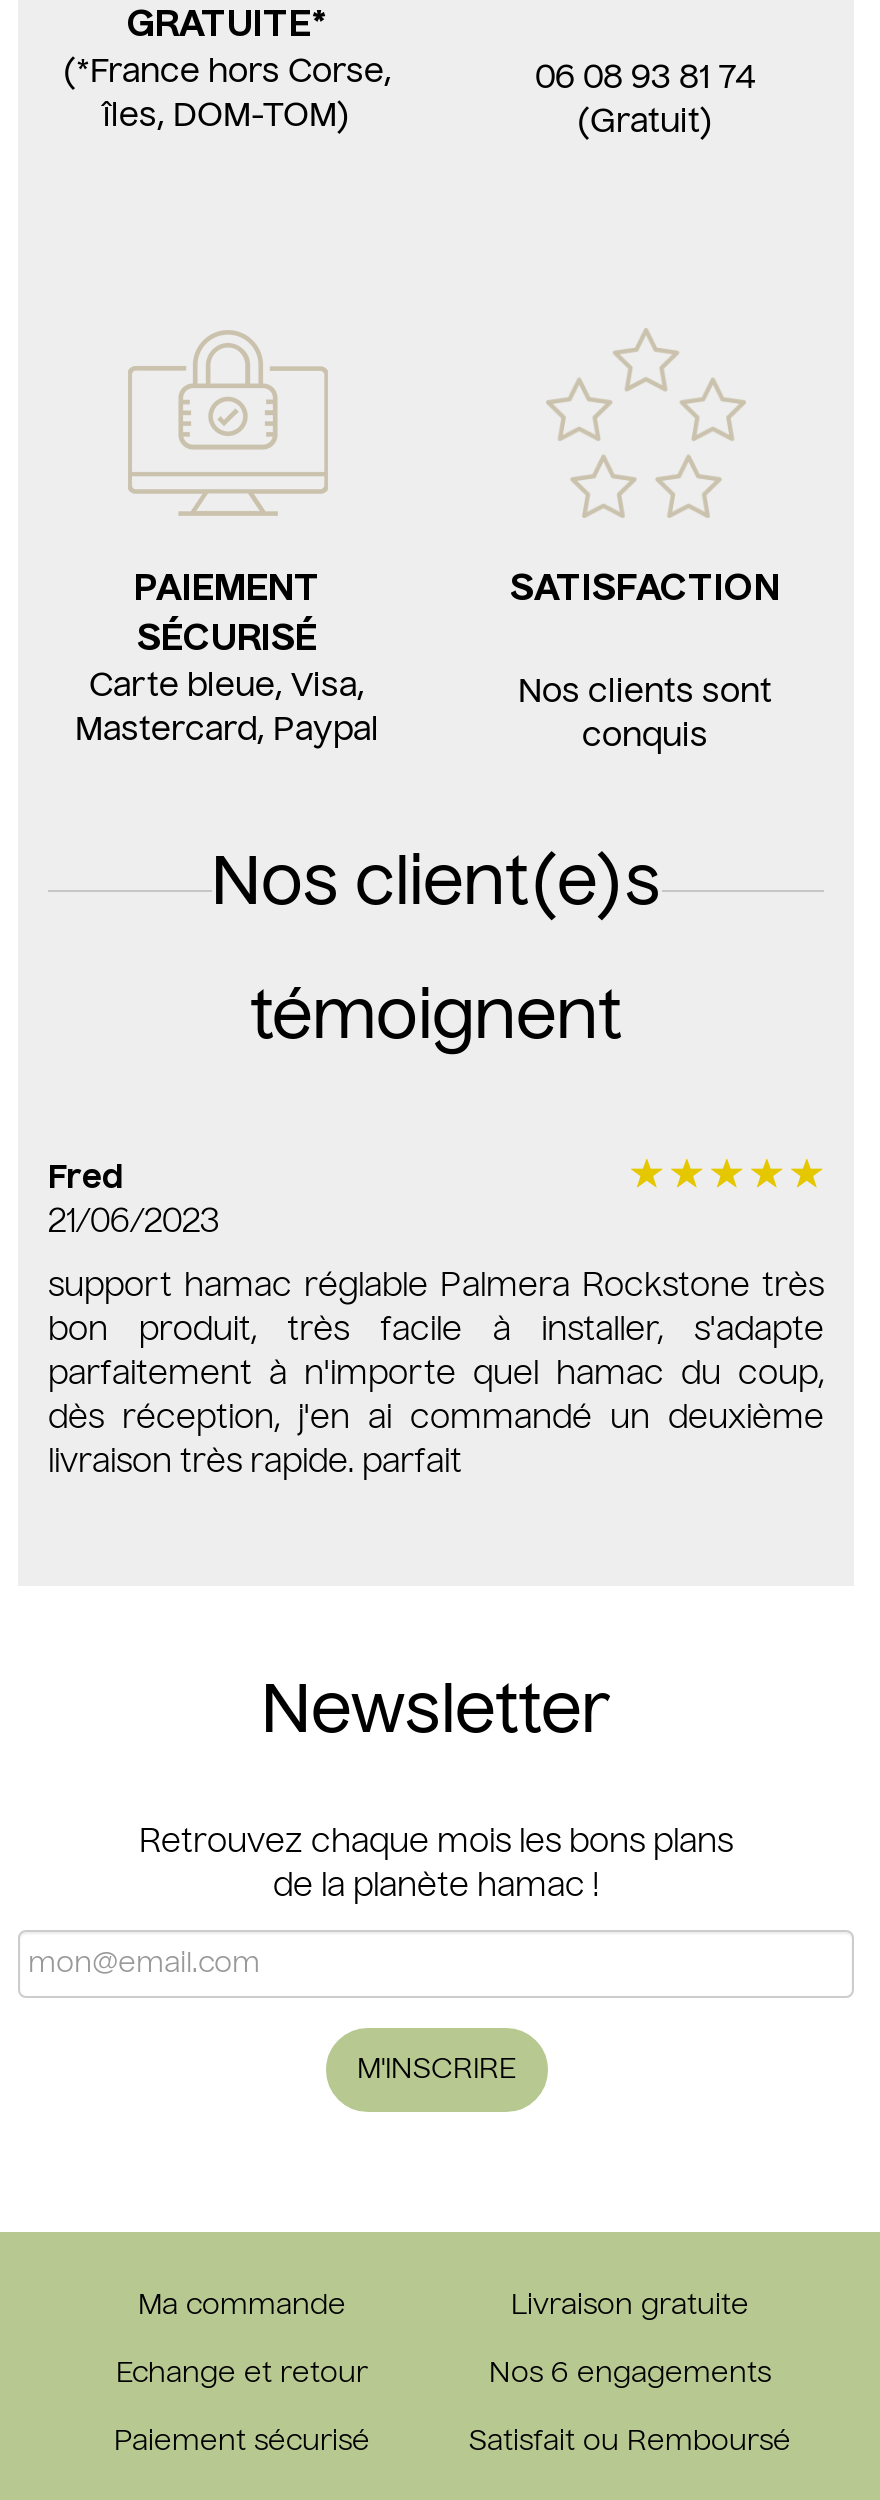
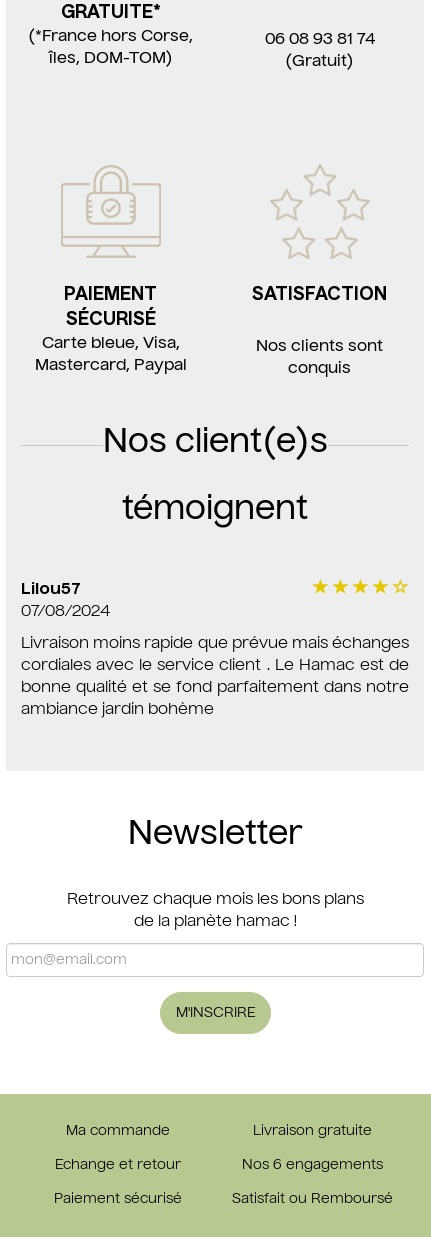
- Fred
- 21/06/2023
+ Lilou57
+ 07/08/2024

- support hamac réglable Palmera Rockstone très
- bon produit, très facile à installer, s'adapte
- parfaitement à n'importe quel hamac du coup,
- dès réception, j'en ai commandé un deuxième
- livraison très rapide. parfait
+ Livraison moins rapide que prévue mais échanges
+ cordiales avec le service client . Le Hamac est de
+ bonne qualité et se fond parfaitement dans notre
+ ambiance jardin bohème
